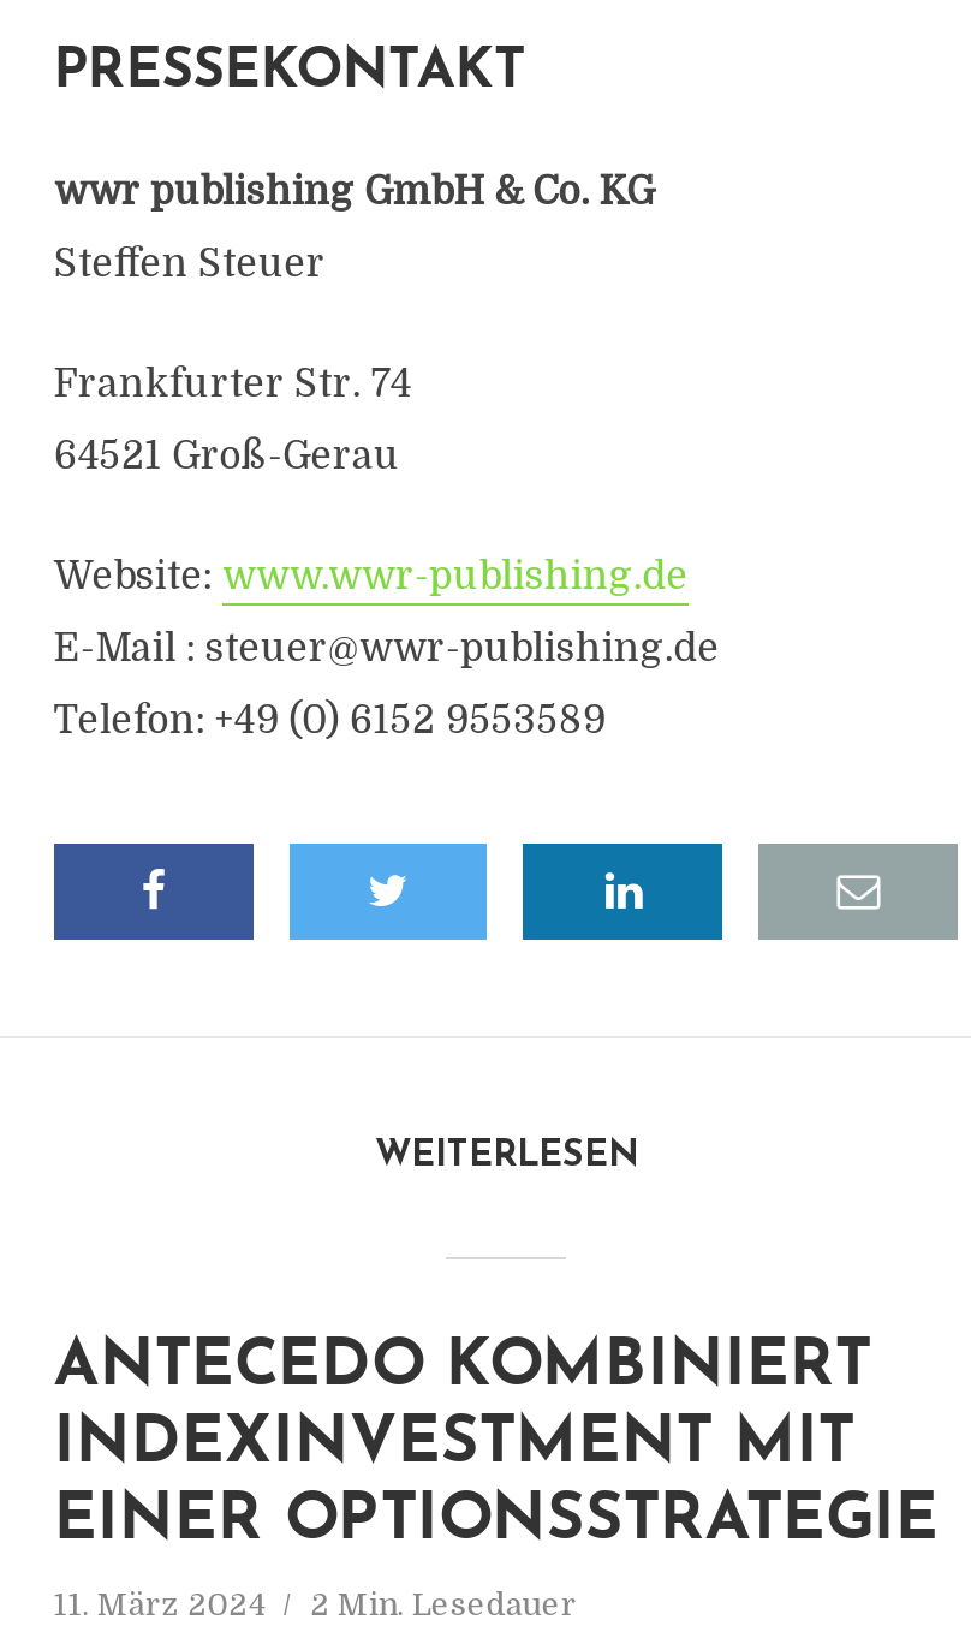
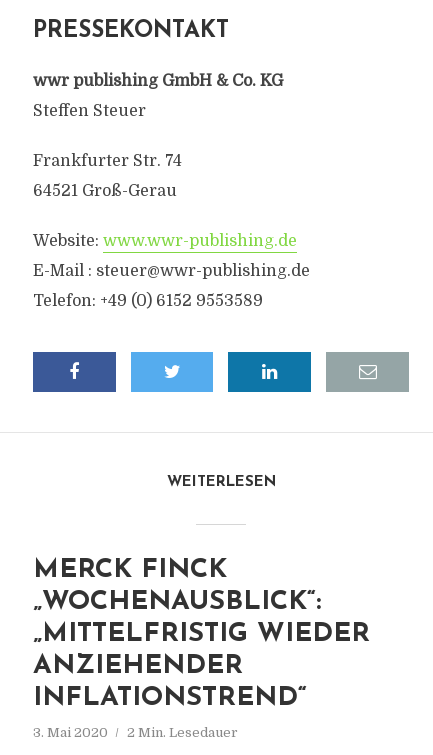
- ANTECEDO KOMBINIERT
- INDEXINVESTMENT MIT
- EINER OPTIONSSTRATEGIE
+ MERCK FINCK
+ „WOCHENAUSBLICK“:
+ „MITTELFRISTIG WIEDER
+ ANZIEHENDER
+ INFLATIONSTREND“

- 11. März 2024 2 Min. Lesedauer
+ 3. Mai 2020 2 Min. Lesedauer
